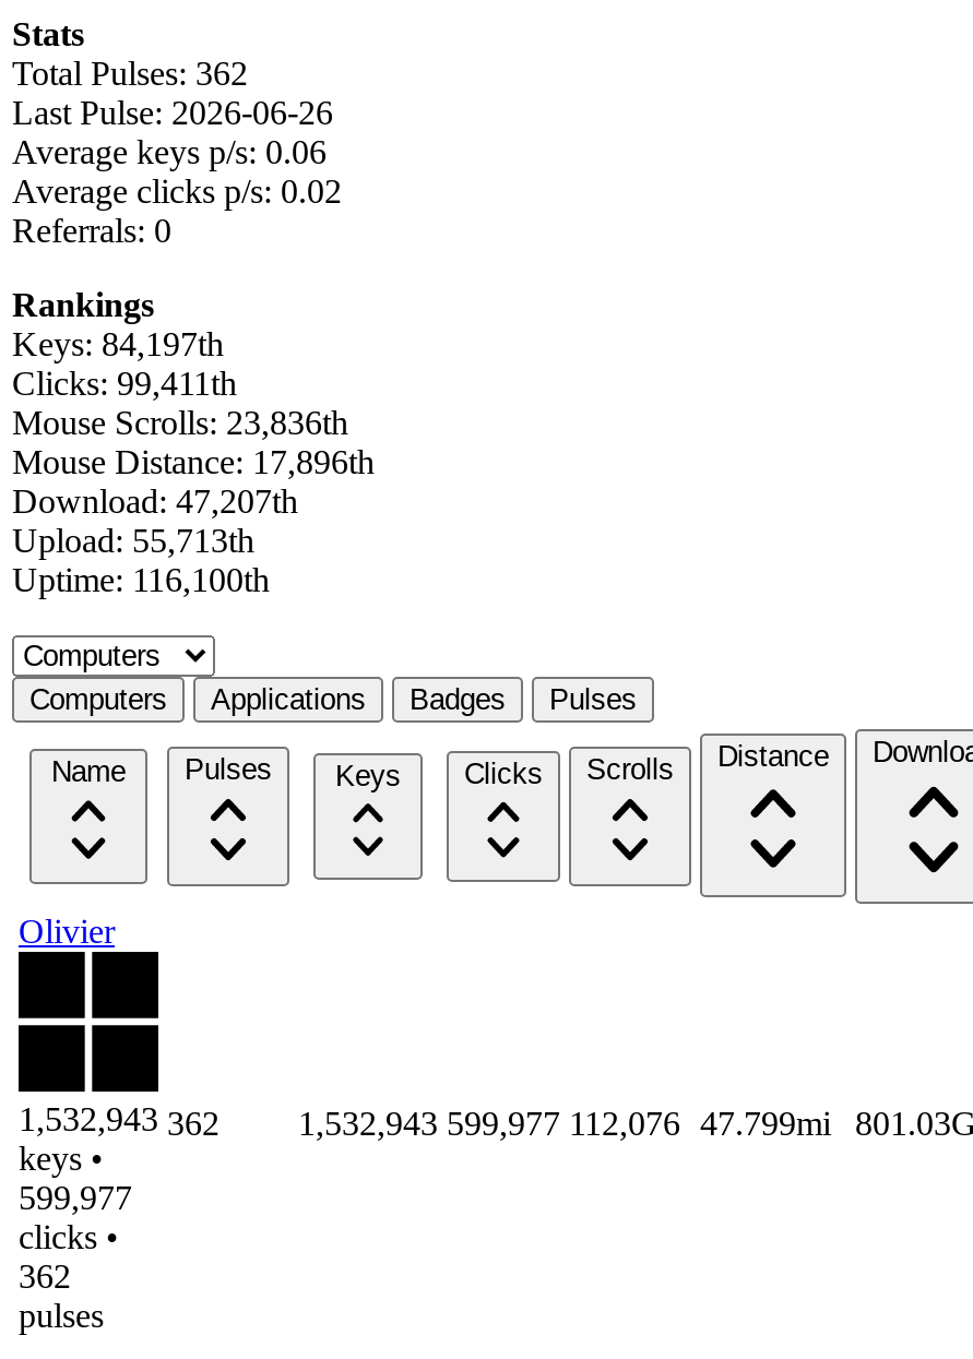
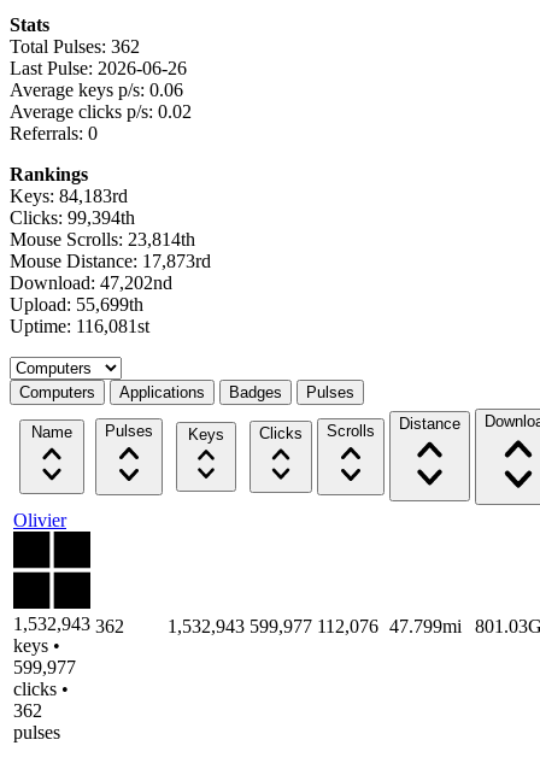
- Keys: 84,197th
+ Keys: 84,183rd

- Clicks: 99,411th
+ Clicks: 99,394th

- Mouse Scrolls: 23,836th
+ Mouse Scrolls: 23,814th

- Mouse Distance: 17,896th
+ Mouse Distance: 17,873rd

- Download: 47,207th
+ Download: 47,202nd

- Upload: 55,713th
+ Upload: 55,699th

- Uptime: 116,100th
+ Uptime: 116,081st
